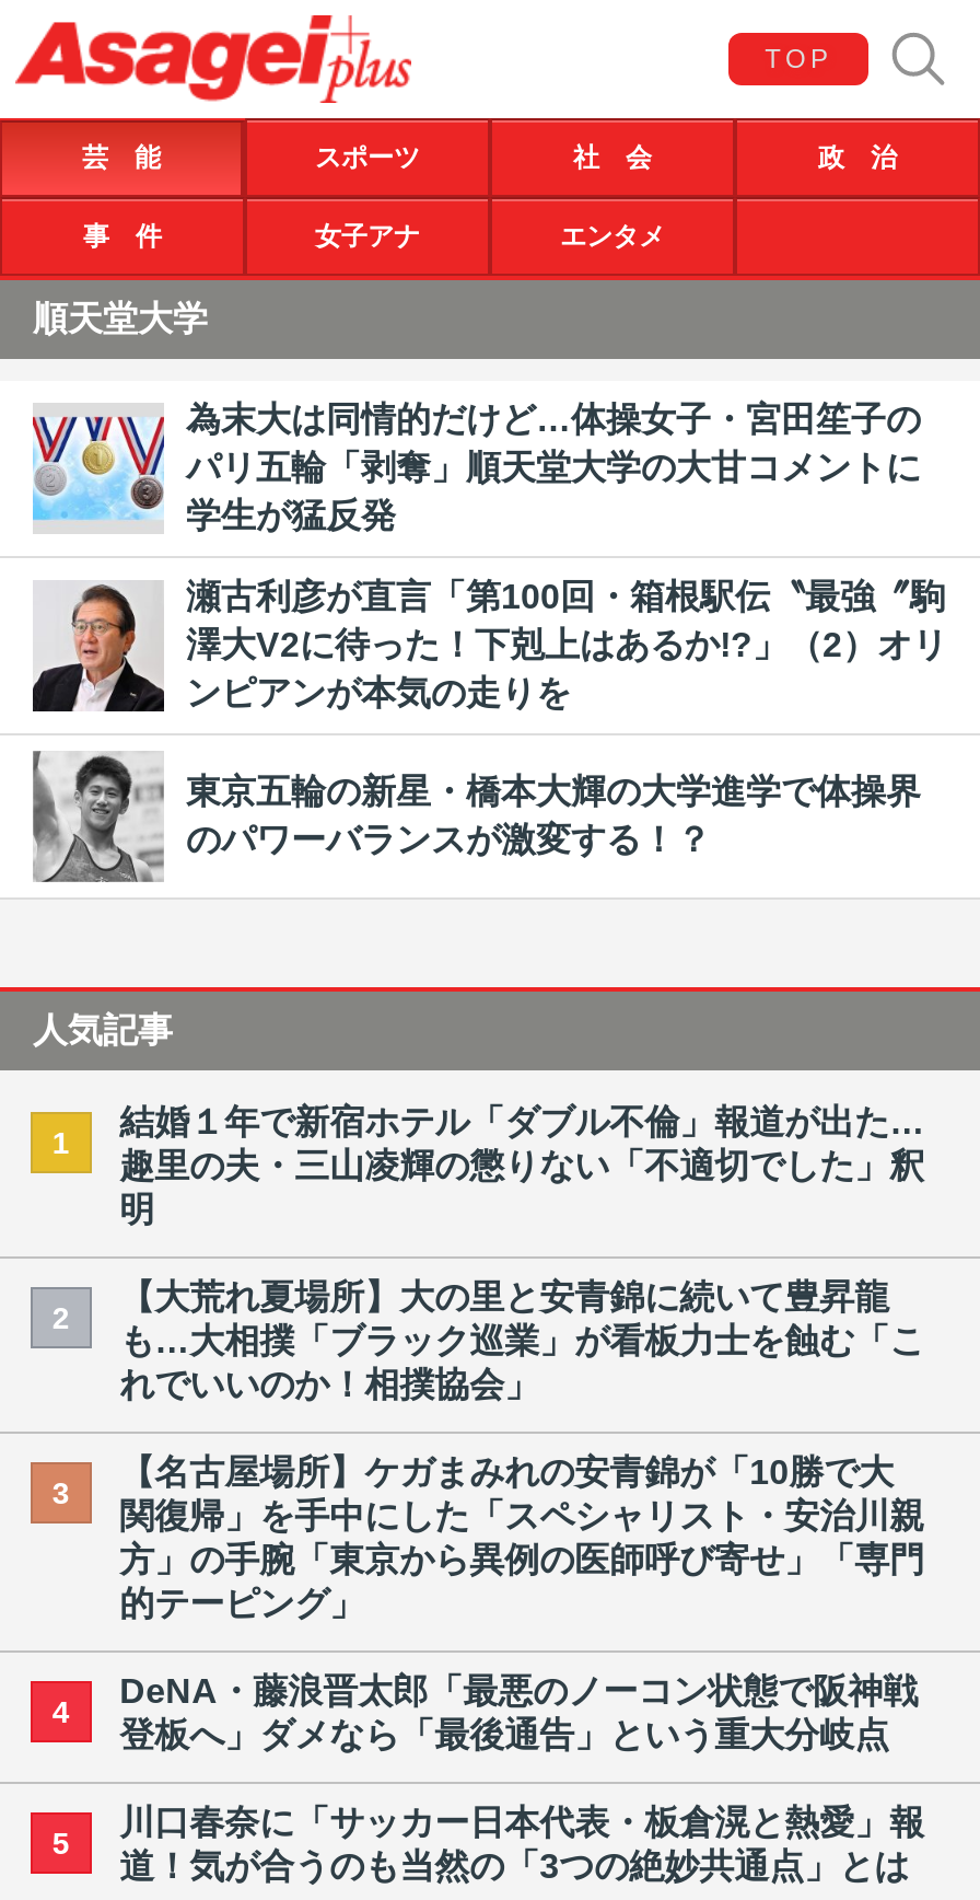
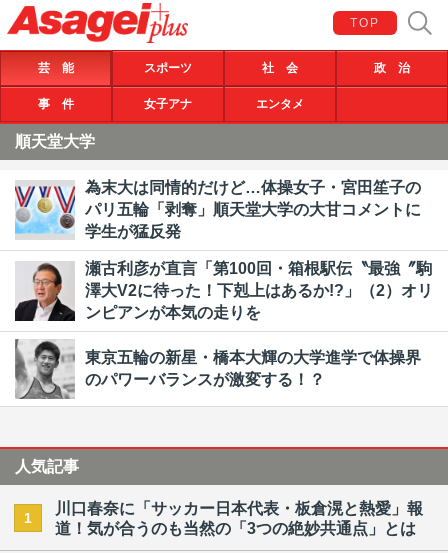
- 結婚１年で新宿ホテル「ダブル不倫」報道が出た…
- 趣里の夫・三山凌輝の懲りない「不適切でした」釈
- 明
- 2

- 【大荒れ夏場所】大の里と安青錦に続いて豊昇龍
- も…大相撲「ブラック巡業」が看板力士を蝕む「こ
- れでいいのか！相撲協会」
- 3

- 【名古屋場所】ケガまみれの安青錦が「10勝で大
- 関復帰」を手中にした「スペシャリスト・安治川親
- 方」の手腕「東京から異例の医師呼び寄せ」「専門
- 的テーピング」
- 4

- DeNA・藤浪晋太郎「最悪のノーコン状態で阪神戦
- 登板へ」ダメなら「最後通告」という重大分岐点
- 5
